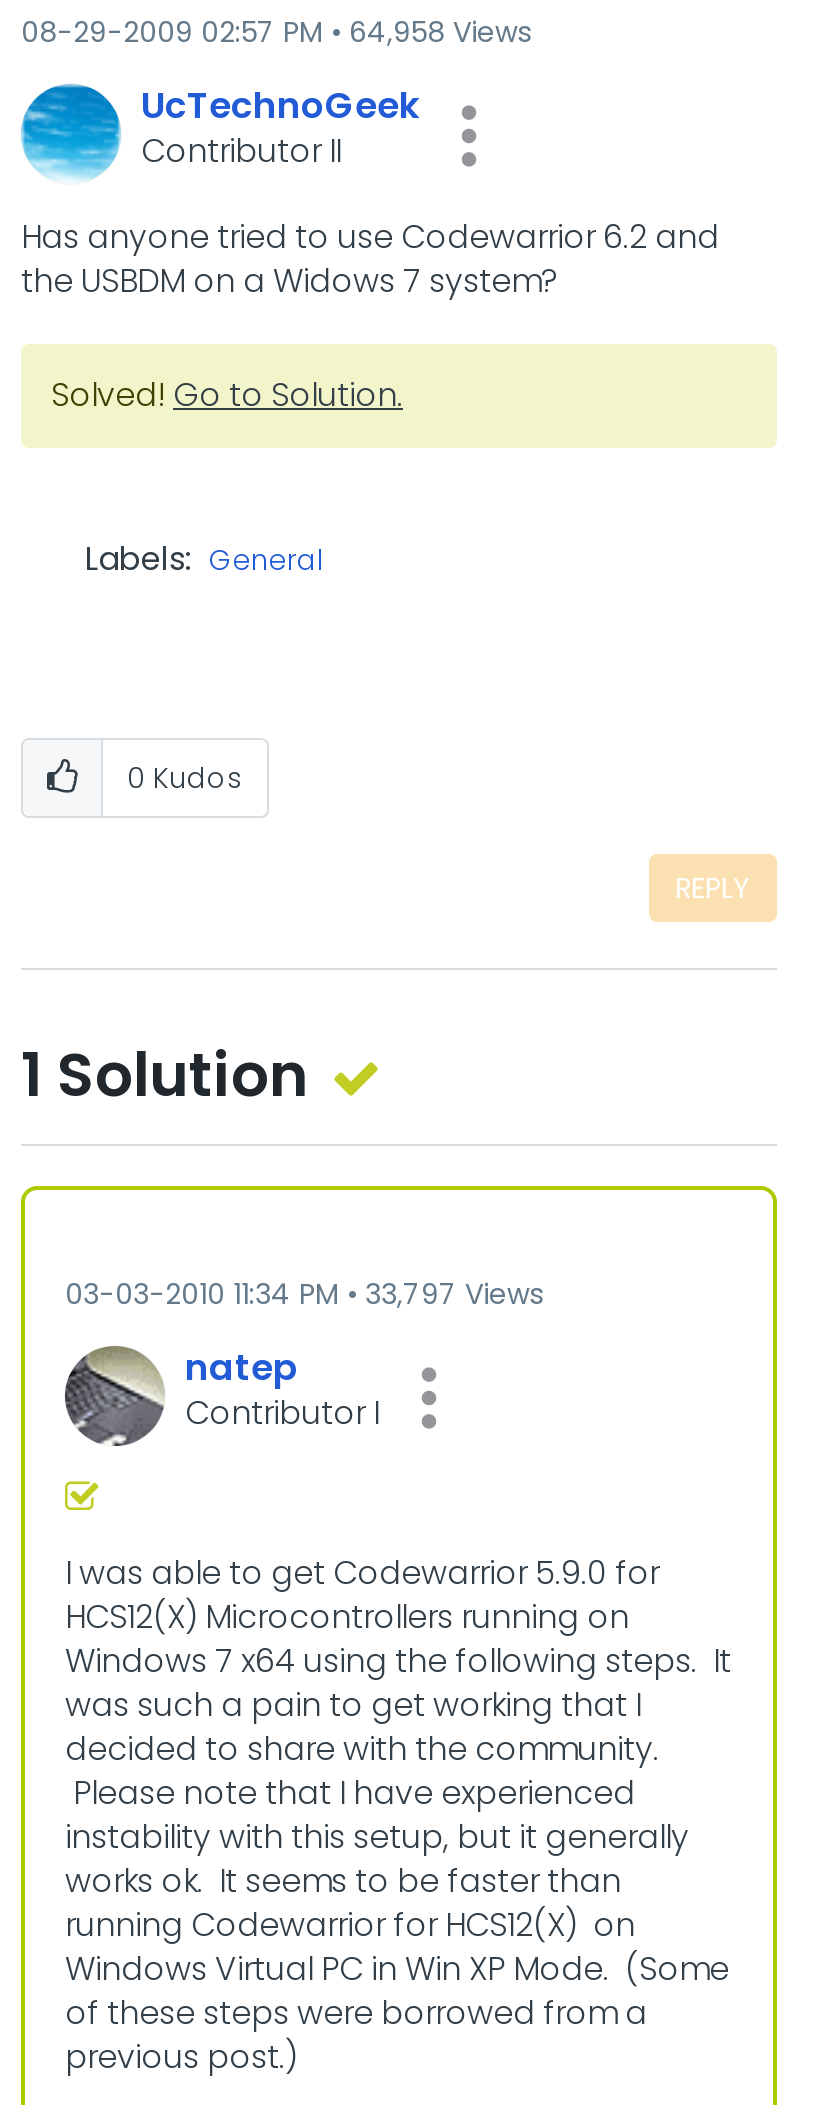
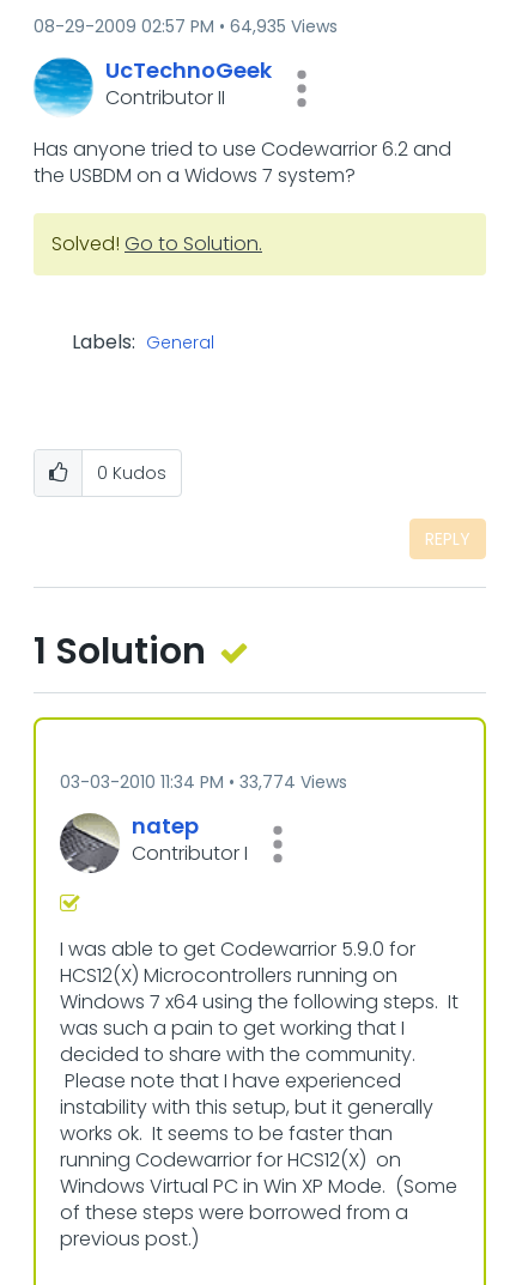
- 08-29-2009 02:57 PM 64,958 Views
+ 08-29-2009 02:57 PM 64,935 Views

- 03-03-2010 11:34 PM 33,797 Views
+ 03-03-2010 11:34 PM 33,774 Views
